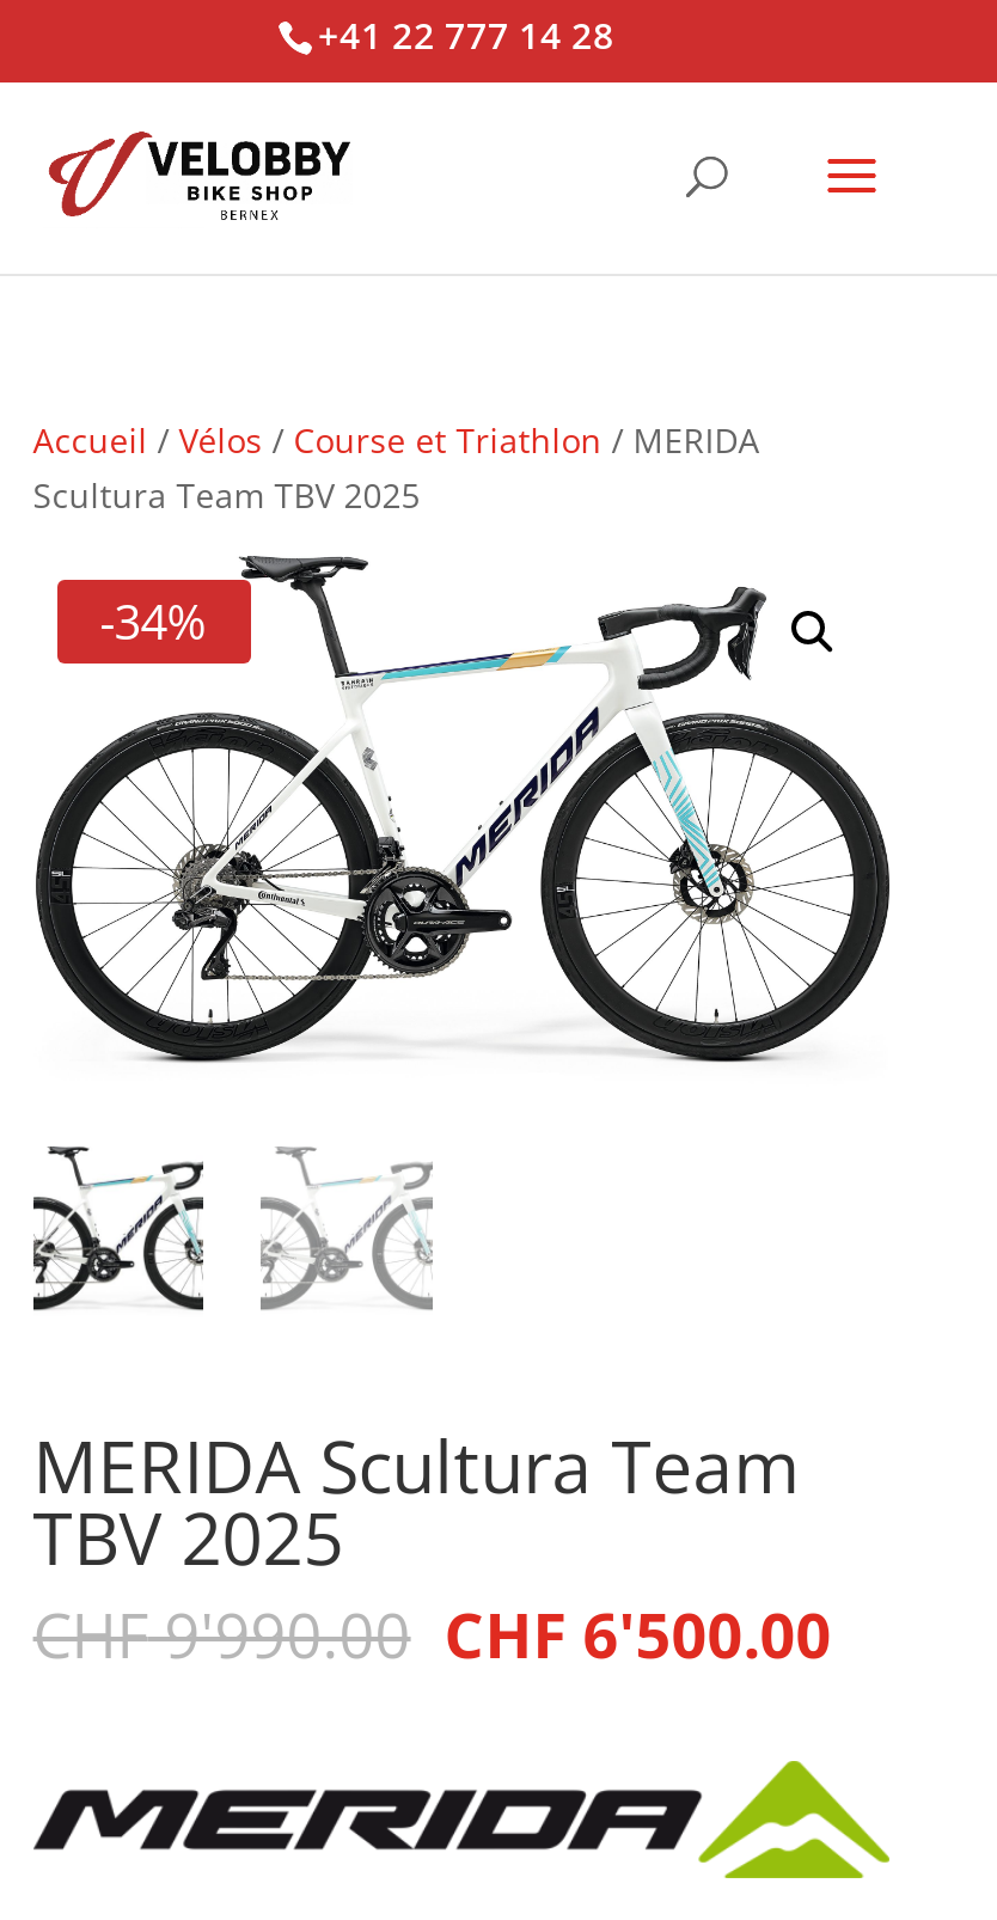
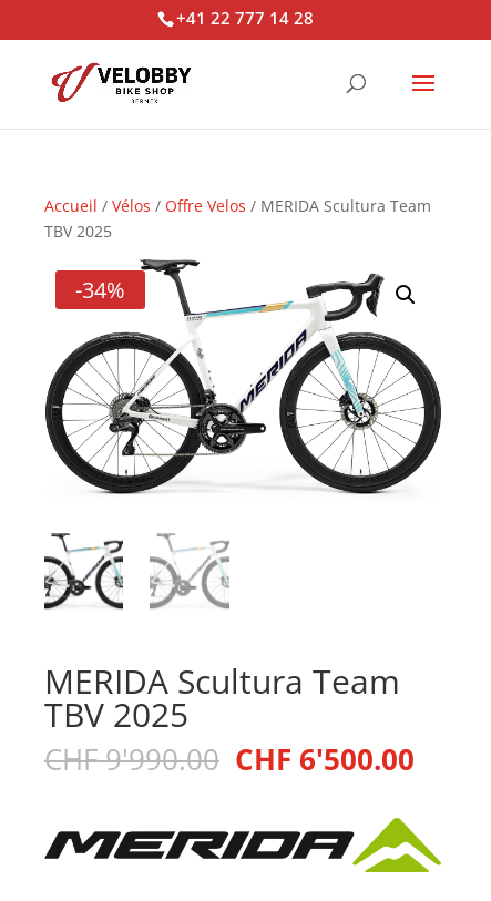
- Accueil / Vélos / Course et Triathlon / MERIDA
- Scultura Team TBV 2025
+ Accueil / Vélos / Offre Velos / MERIDA Scultura Team
+ TBV 2025
